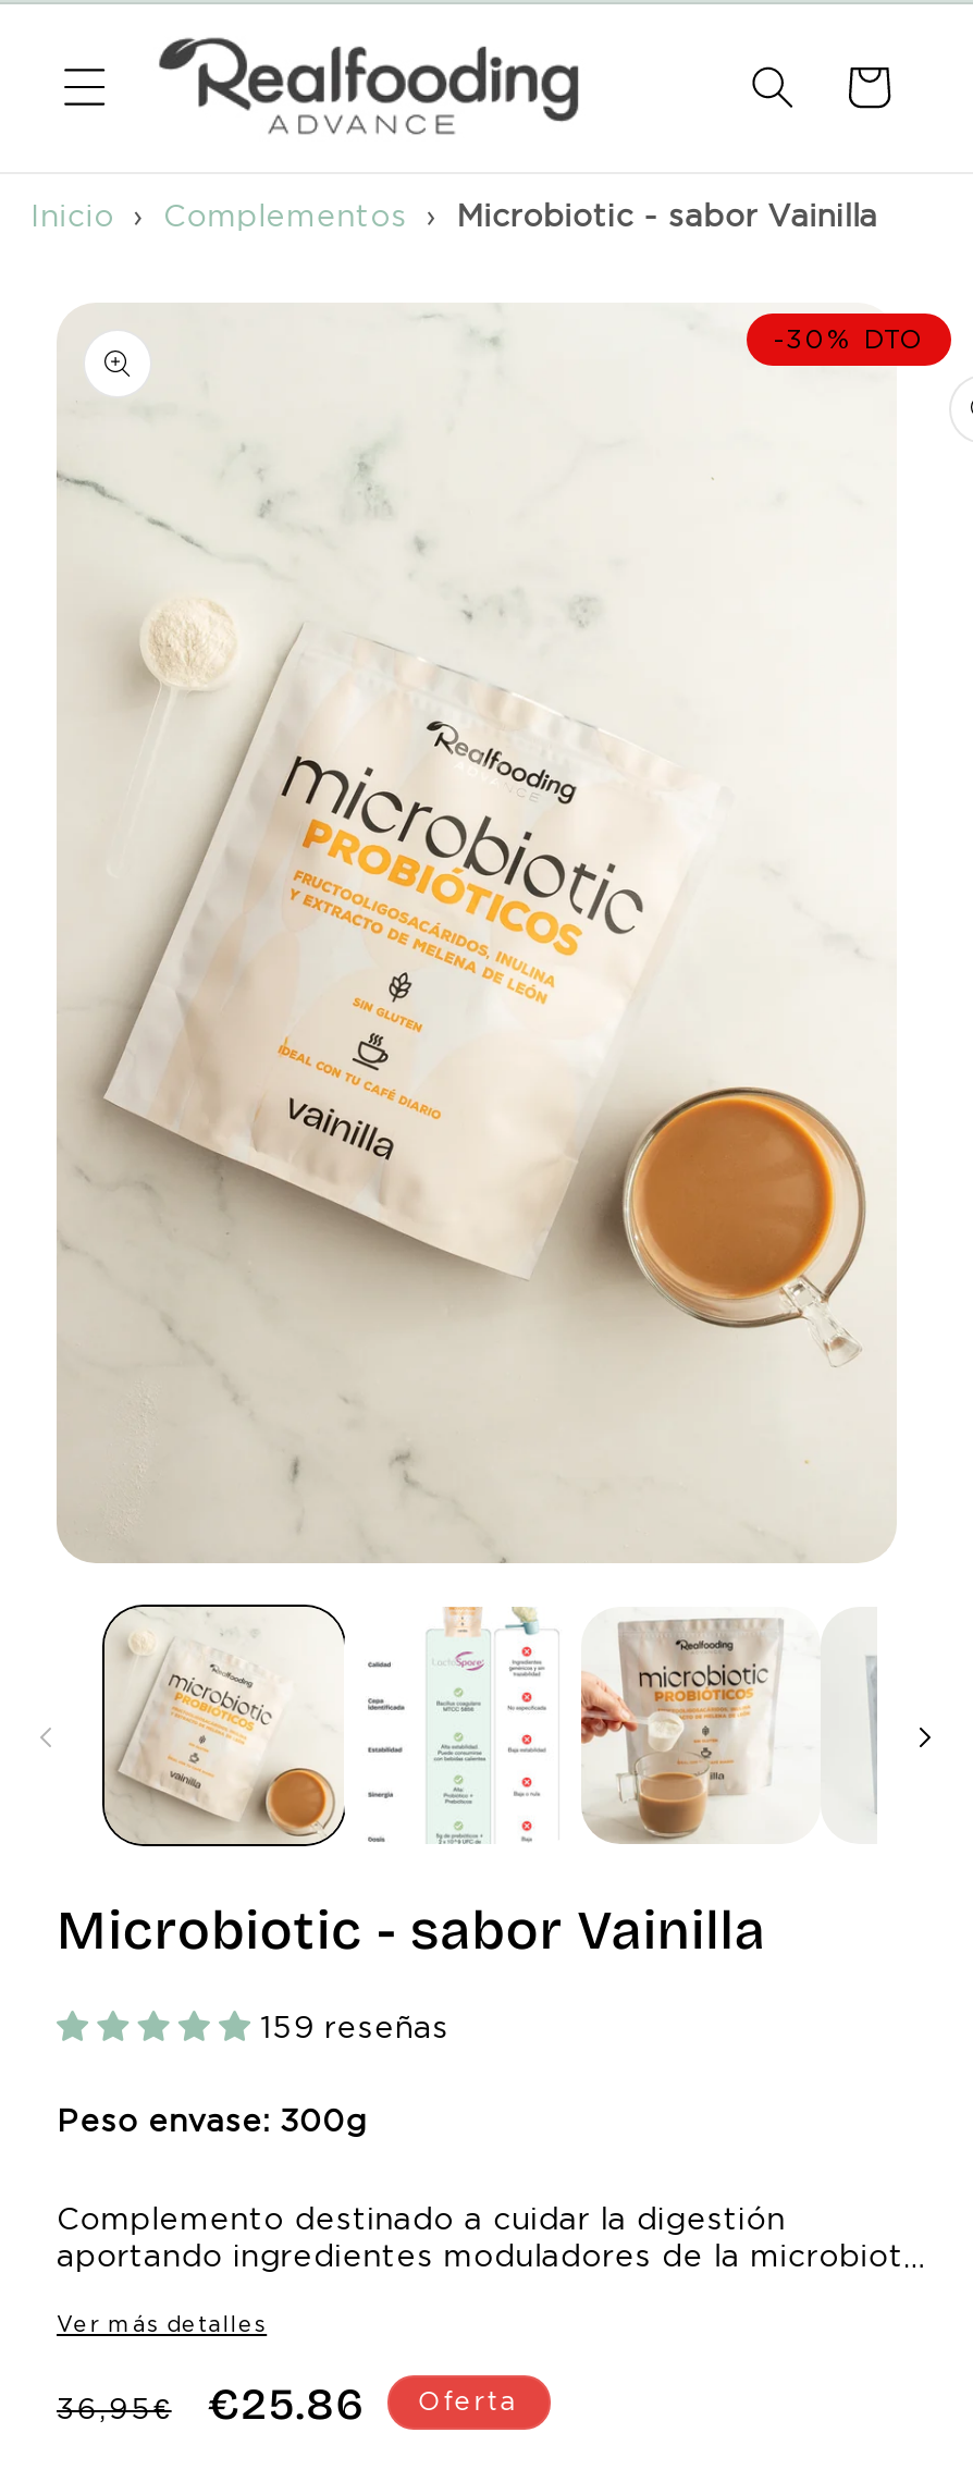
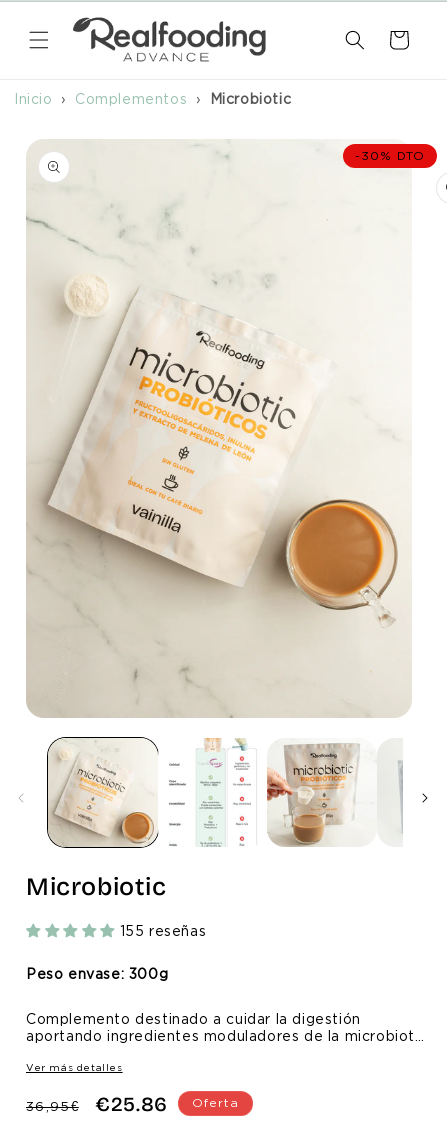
- Inicio › Complementos › Microbiotic - sabor Vainilla
+ Inicio › Complementos › Microbiotic

- Microbiotic - sabor Vainilla
+ Microbiotic

- 159 reseñas
+ 155 reseñas
